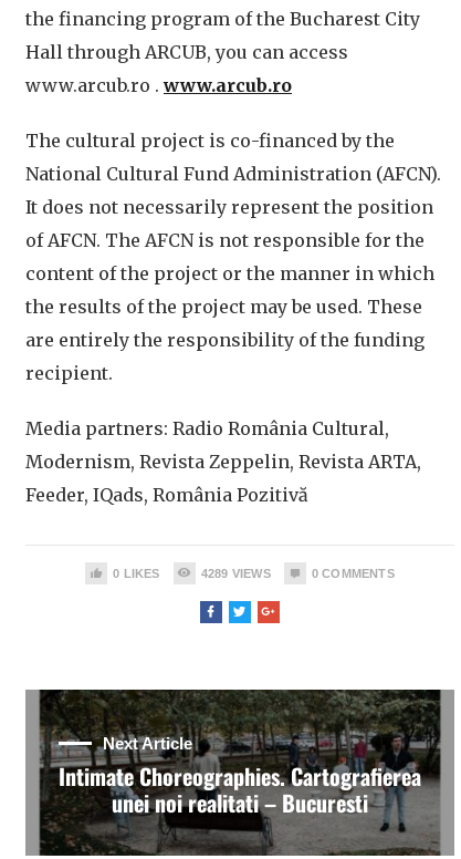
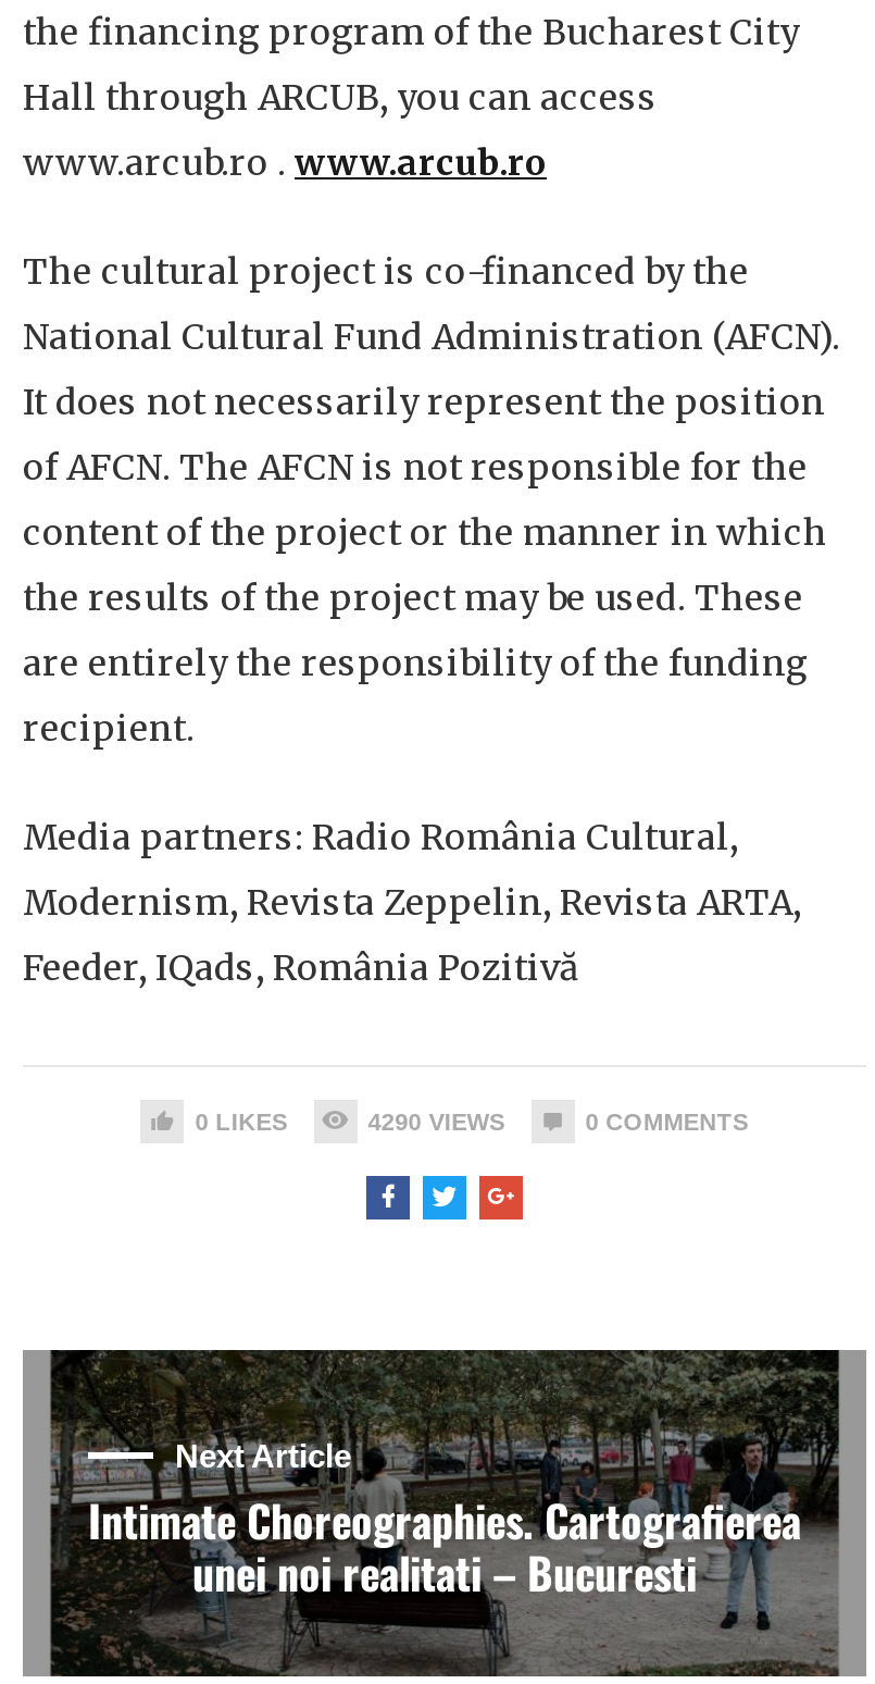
- 4289 VIEWS
+ 4290 VIEWS
